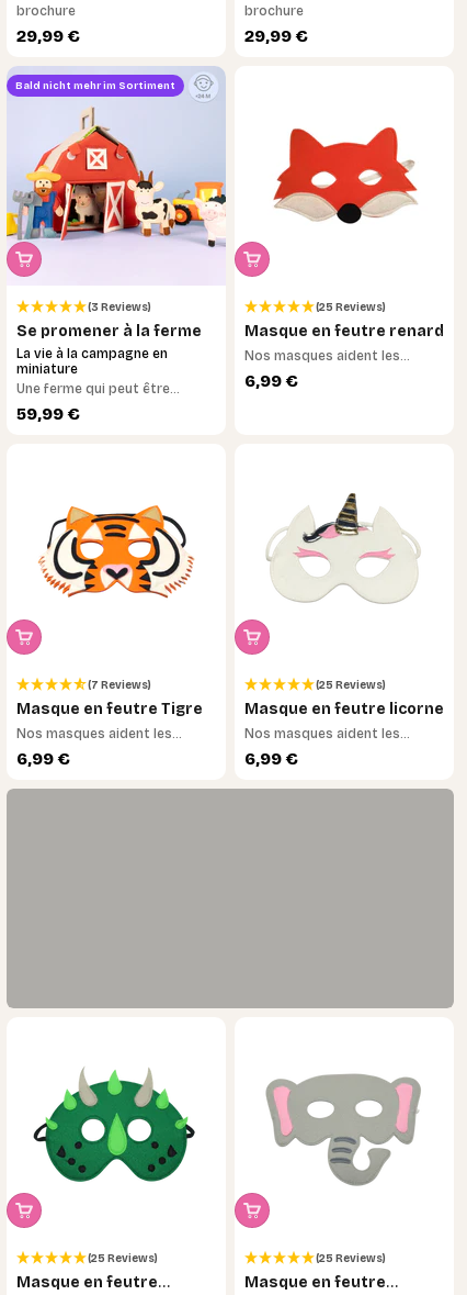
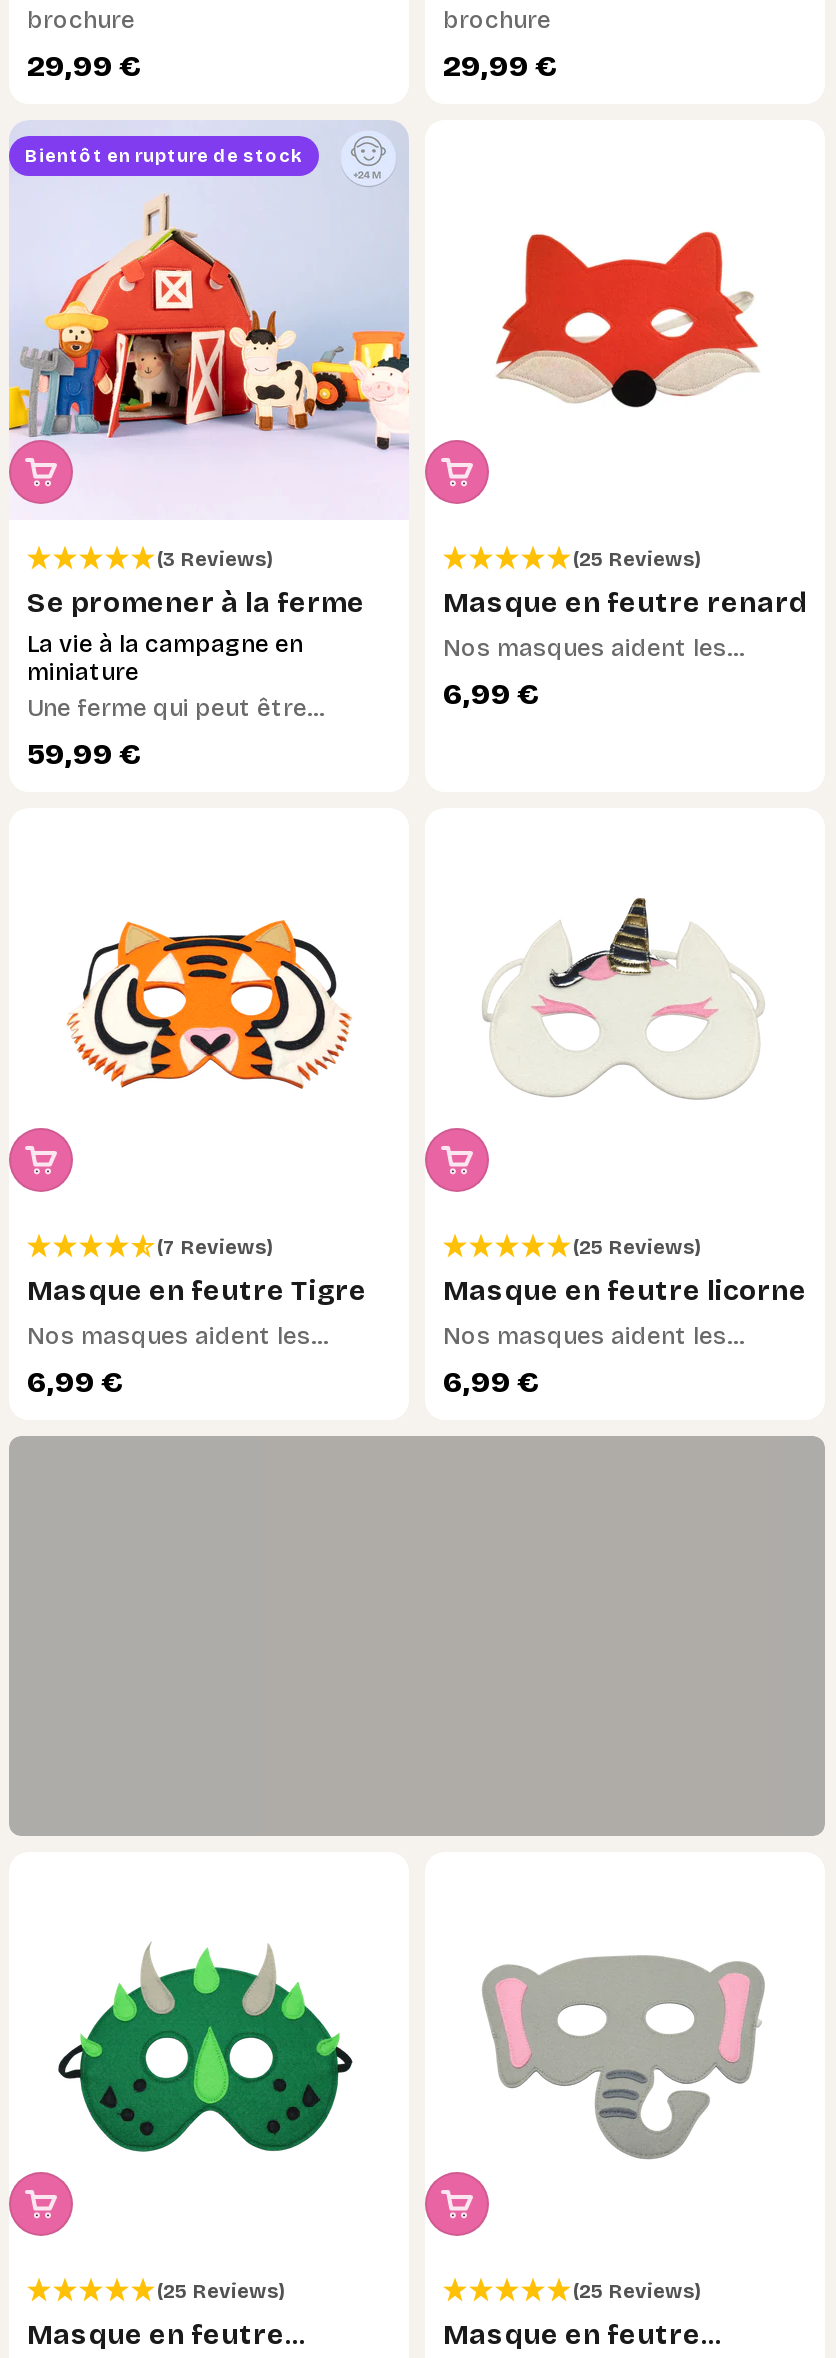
- Bald nicht mehr im Sortiment
+ Bientôt en rupture de stock
